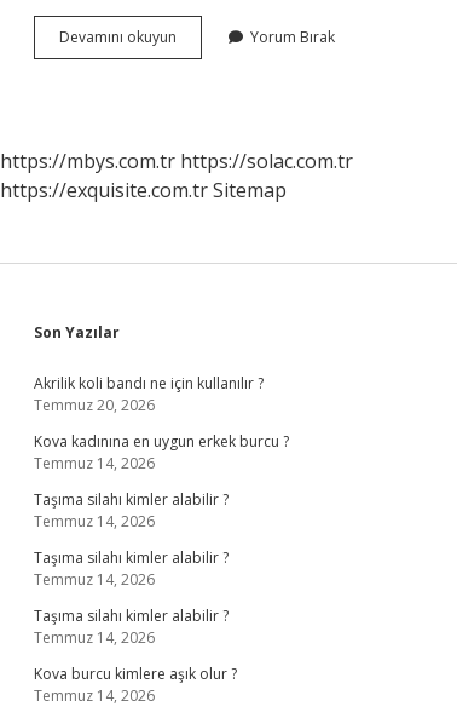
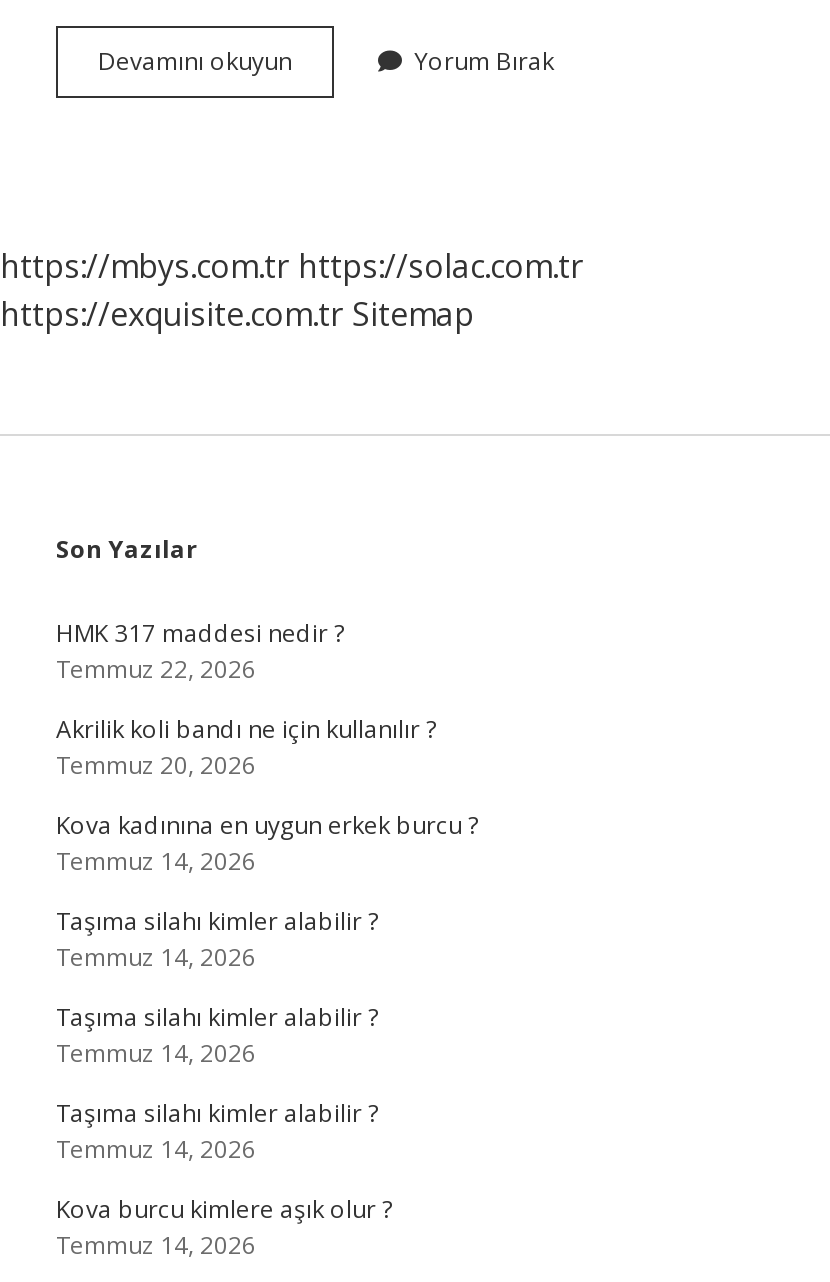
+ HMK 317 maddesi nedir ?
+ Temmuz 22, 2026
